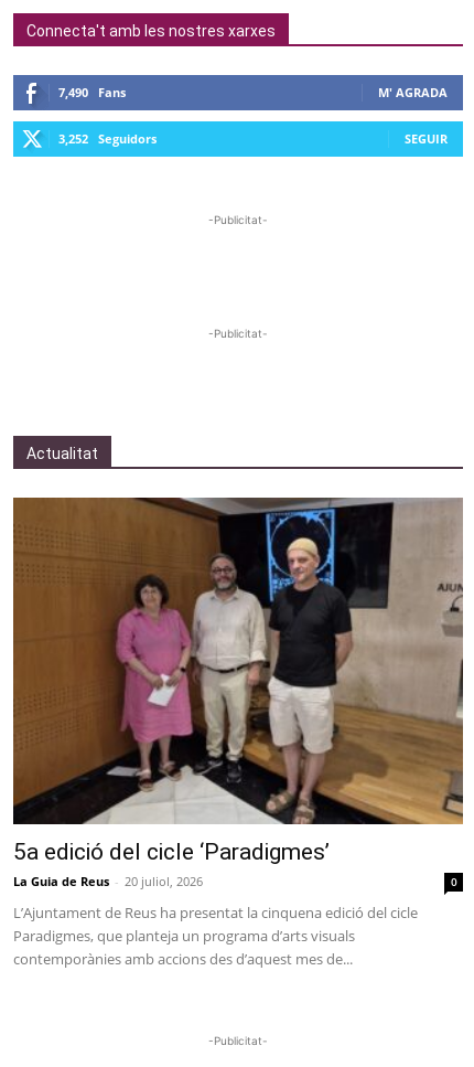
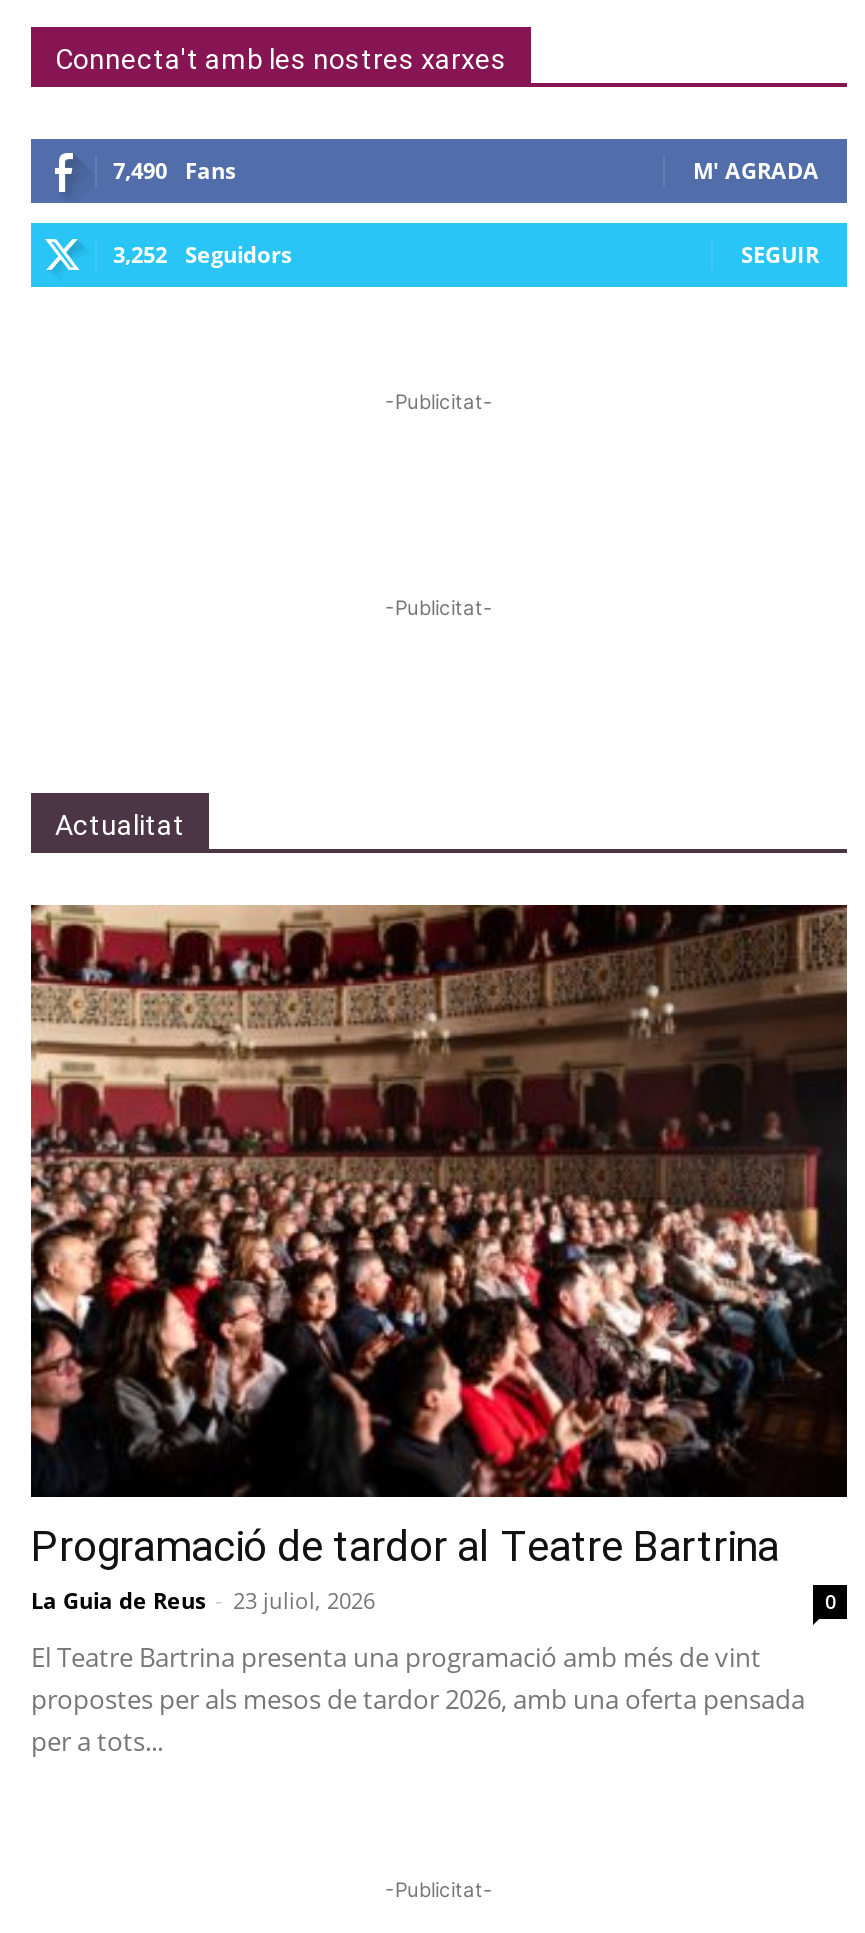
- [image]
- 5a edició del cicle ‘Paradigmes’
- La Guia de Reus - 20 juliol, 2026
+ [image]
+ Programació de tardor al Teatre Bartrina
+ La Guia de Reus - 23 juliol, 2026

- L’Ajuntament de Reus ha presentat la cinquena edició del cicle
- Paradigmes, que planteja un programa d’arts visuals
- contemporànies amb accions des d’aquest mes de...
+ El Teatre Bartrina presenta una programació amb més de vint
+ propostes per als mesos de tardor 2026, amb una oferta pensada
+ per a tots...
